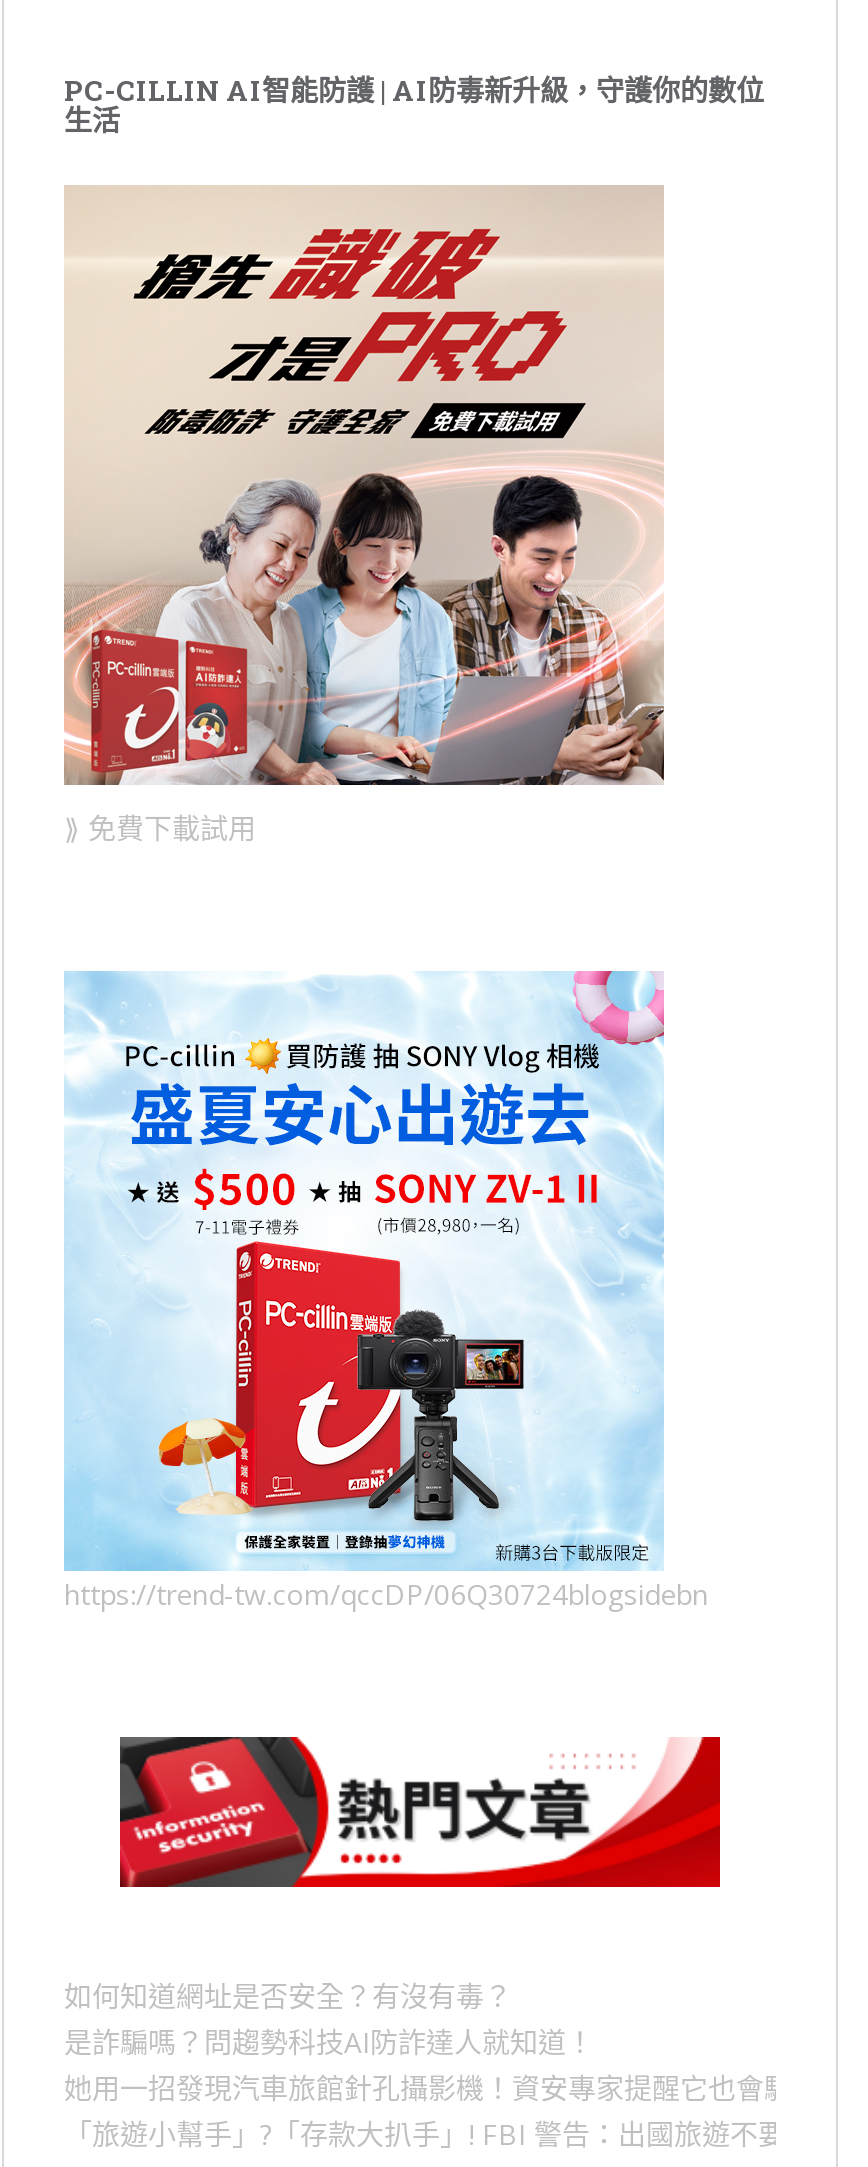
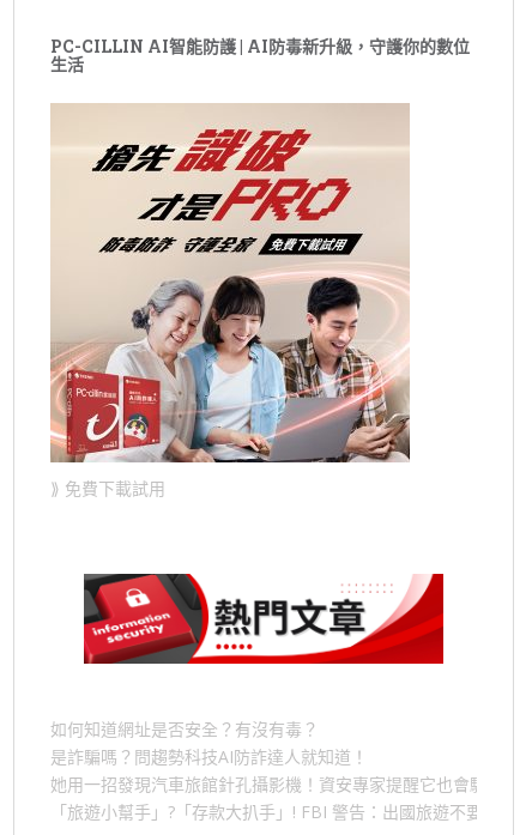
- [image]
- https://trend-tw.com/qccDP/06Q30724blogsidebn
